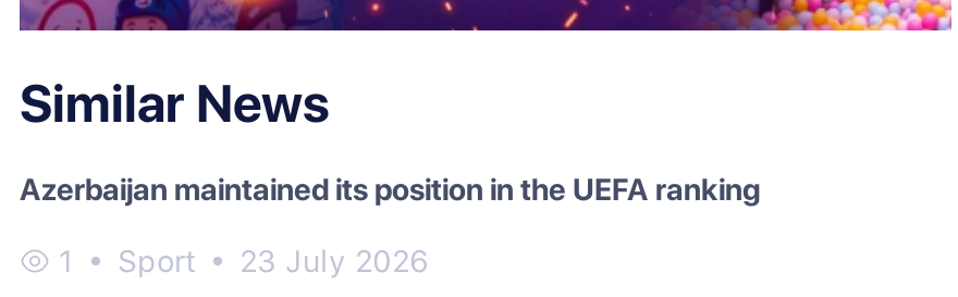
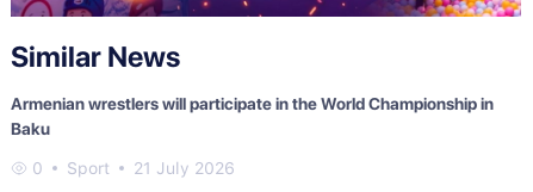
- Azerbaijan maintained its position in the UEFA ranking
+ Armenian wrestlers will participate in the World Championship in
+ Baku

- 1
+ 0

- 23 July 2026
+ 21 July 2026
